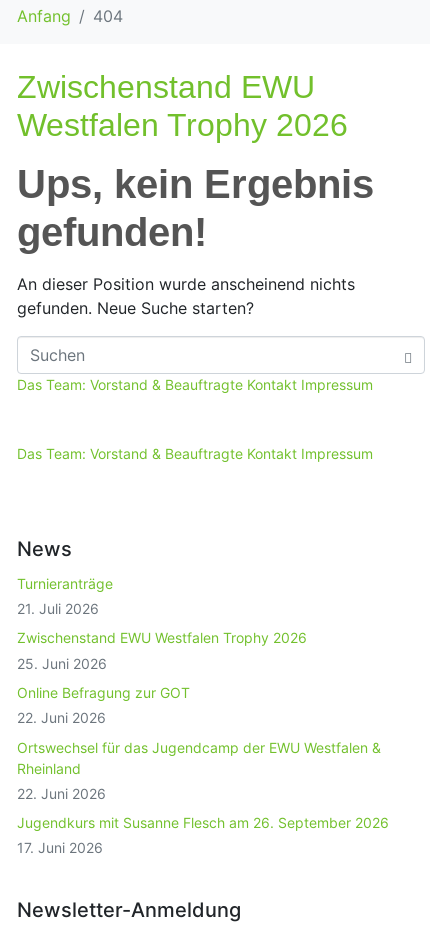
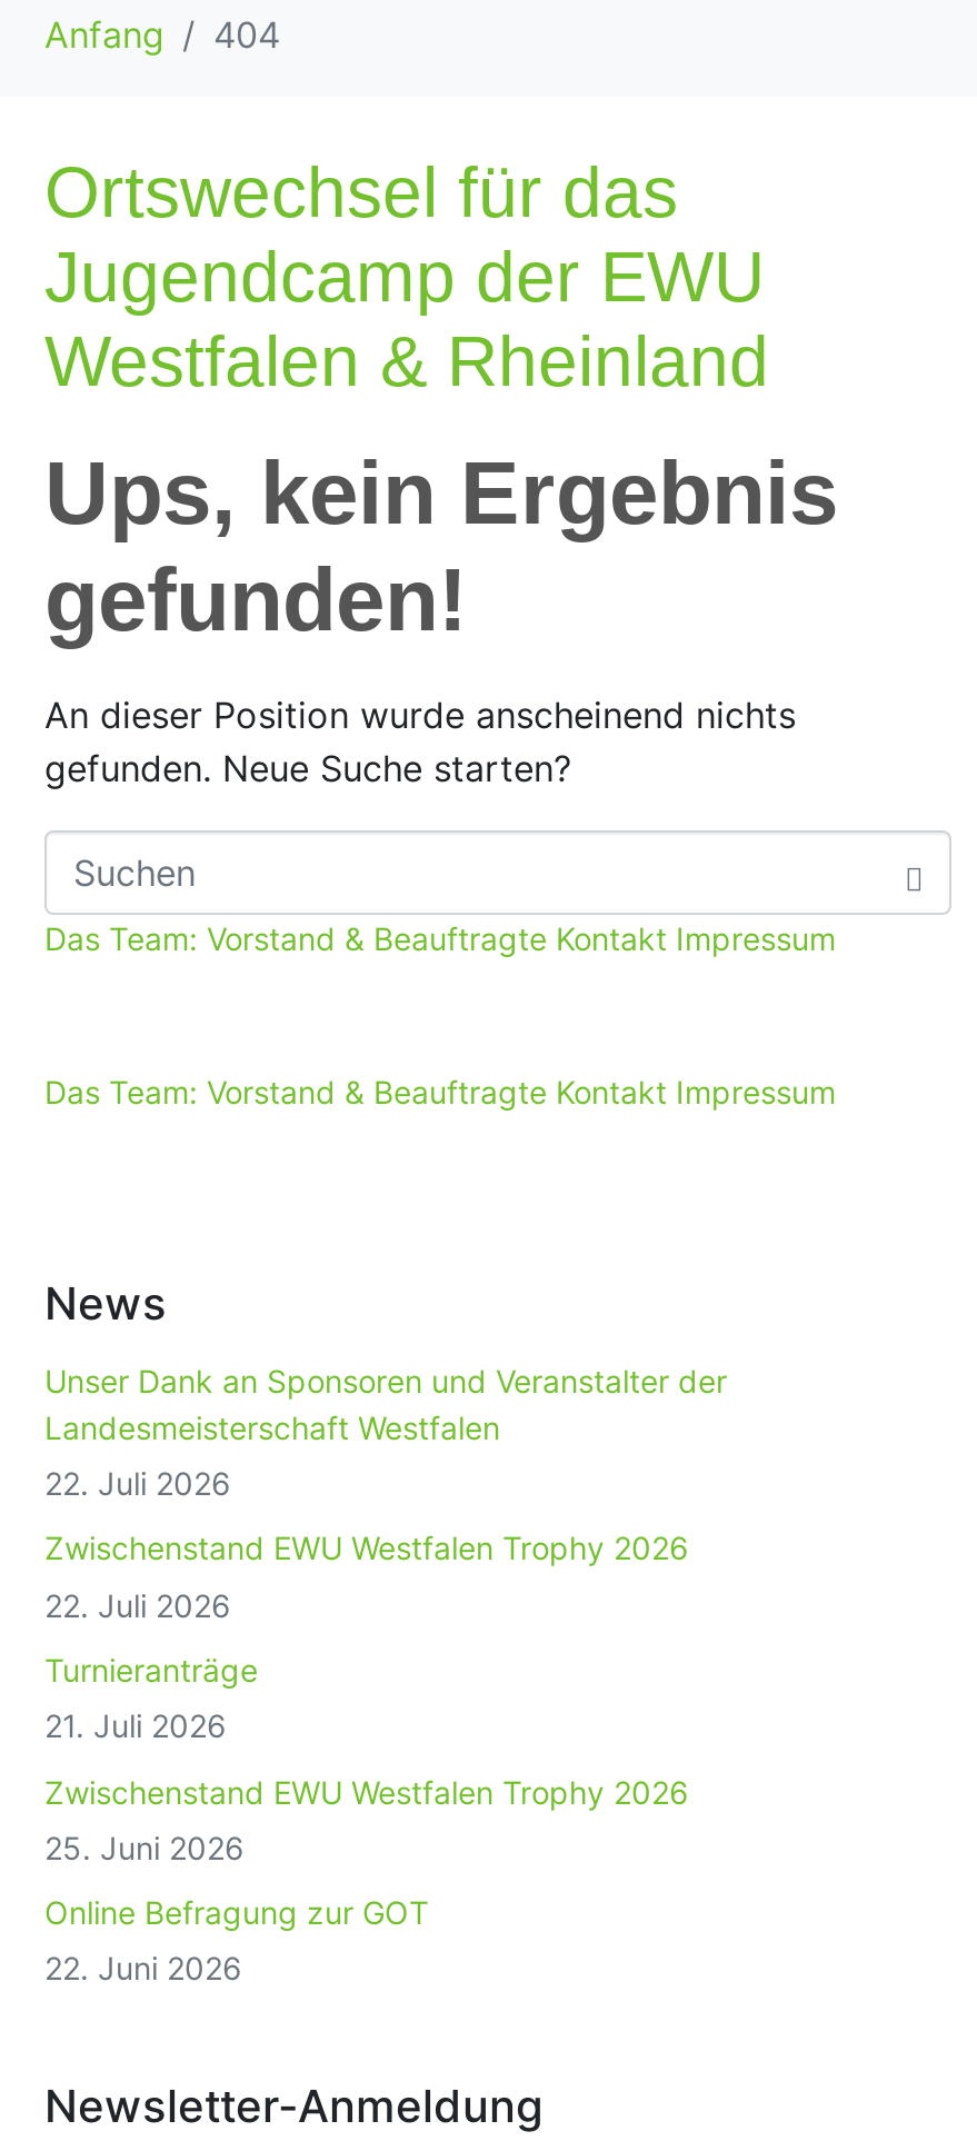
- Zwischenstand EWU
- Westfalen Trophy 2026
+ Ortswechsel für das
+ Jugendcamp der EWU
+ Westfalen & Rheinland

+ Unser Dank an Sponsoren und Veranstalter der
+ Landesmeisterschaft Westfalen
+ 22. Juli 2026
+ Zwischenstand EWU Westfalen Trophy 2026
+ 22. Juli 2026

moved down: Turnieranträge | 21. Juli 2026 | Zwischenstand EWU Westfalen Trophy 2026 | 25. Juni 2026 | Online Befragung zur GOT | 22. Juni 2026

- Ortswechsel für das Jugendcamp der EWU Westfalen &
- Rheinland
- 22. Juni 2026
- Jugendkurs mit Susanne Flesch am 26. September 2026
- 17. Juni 2026
